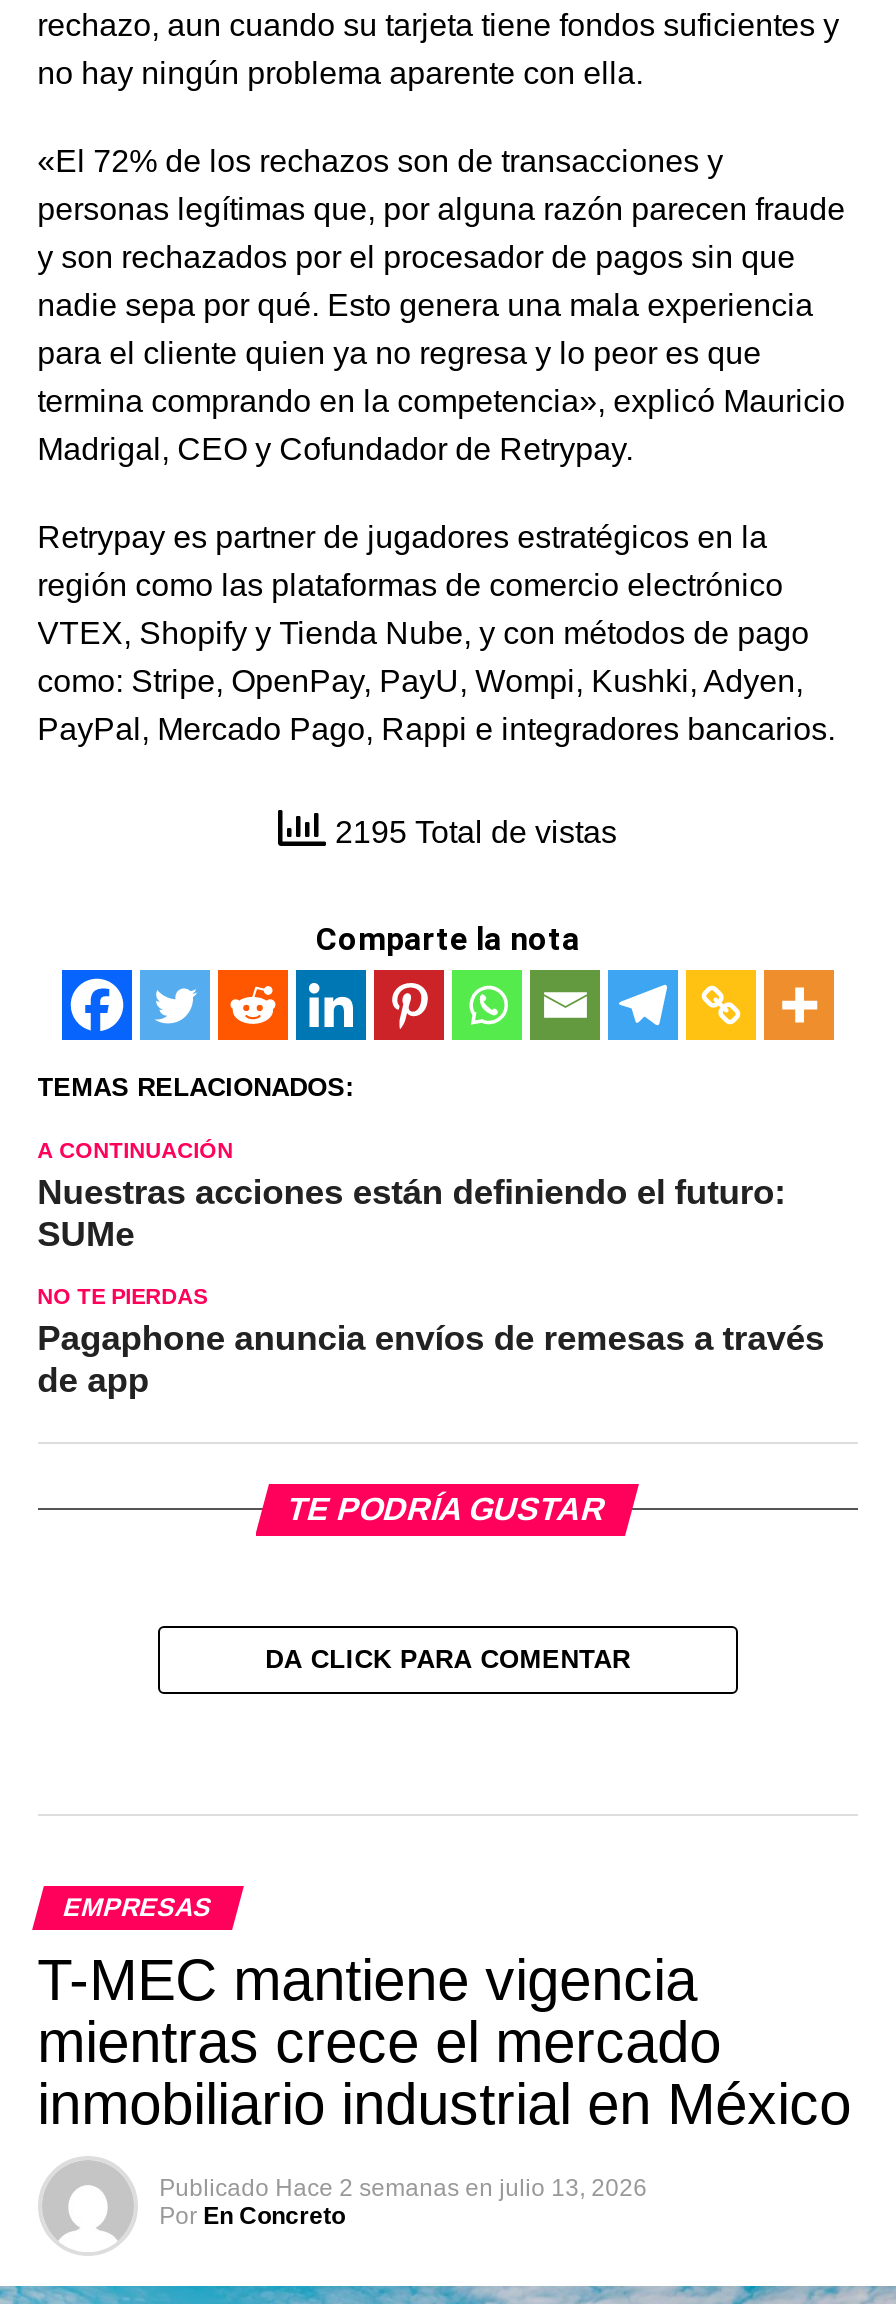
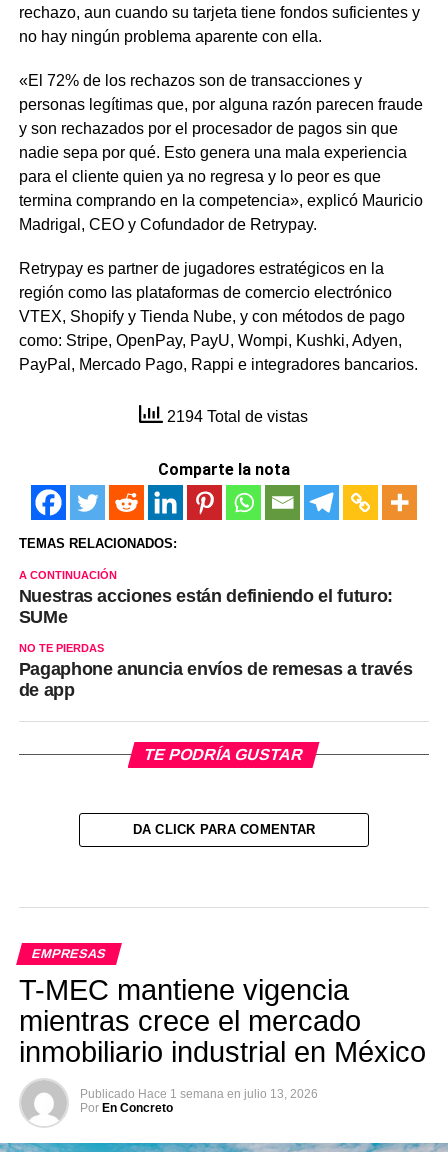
- 2195 Total de vistas
+ 2194 Total de vistas

- Publicado Hace 2 semanas en julio 13, 2026
+ Publicado Hace 1 semana en julio 13, 2026
